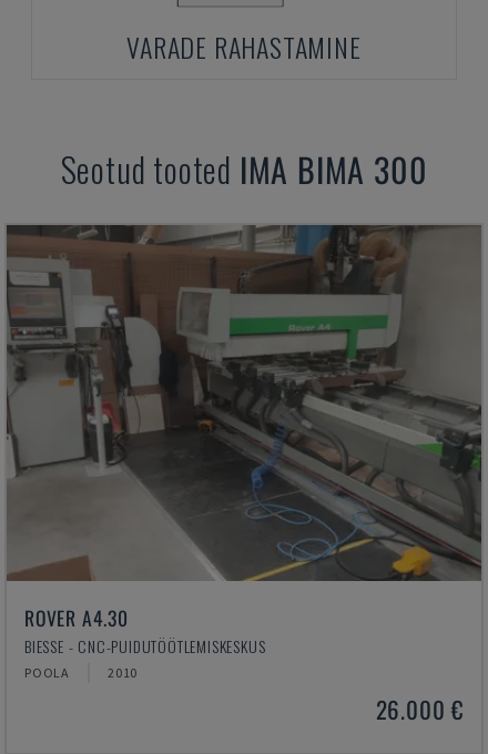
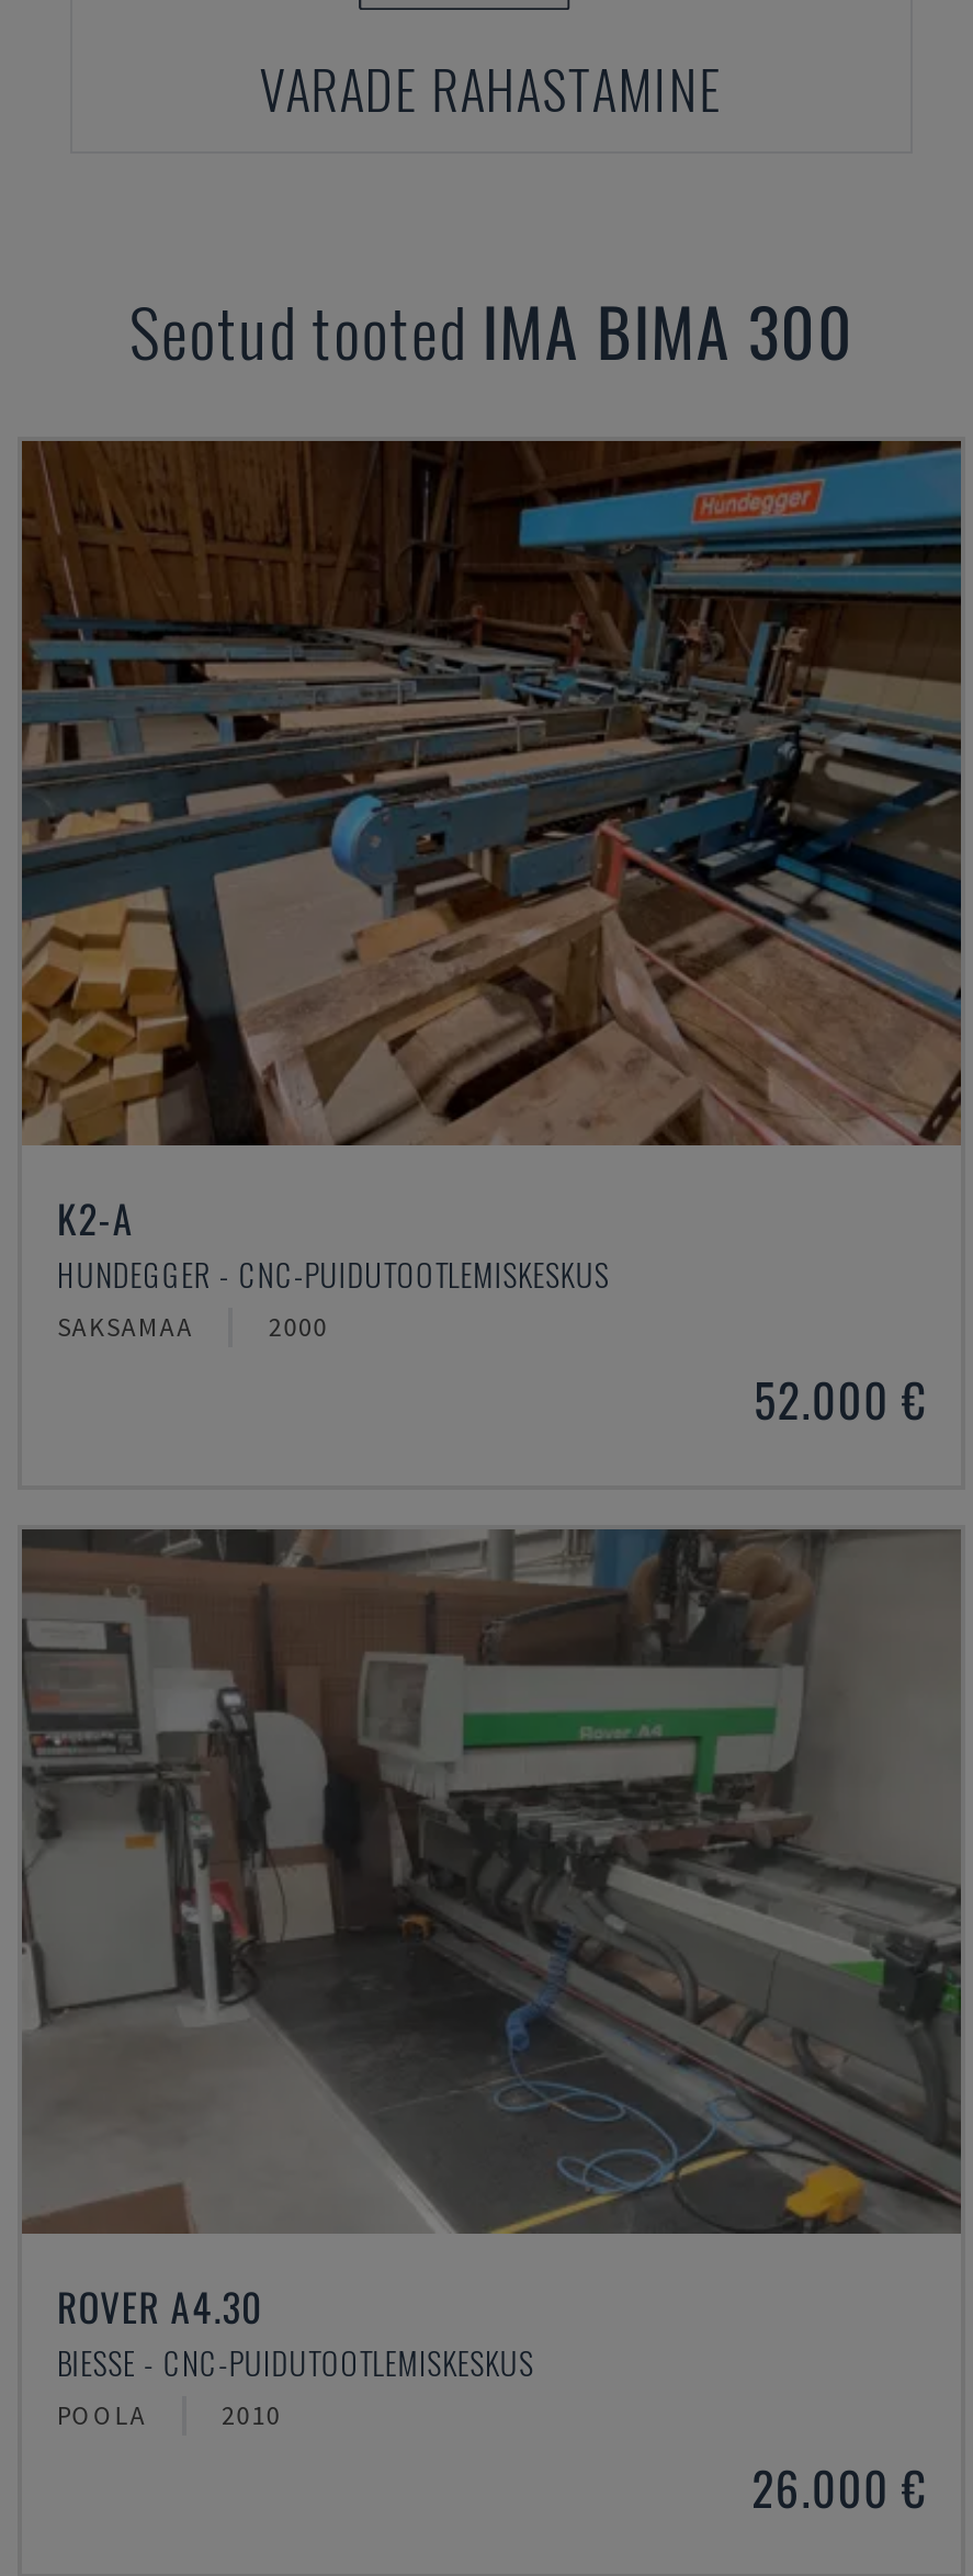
+ [image]
+ K2-A
+ HUNDEGGER - CNC-PUIDUTÖÖTLEMISKESKUS
+ SAKSAMAA
+ 2000
+ 52.000 €
